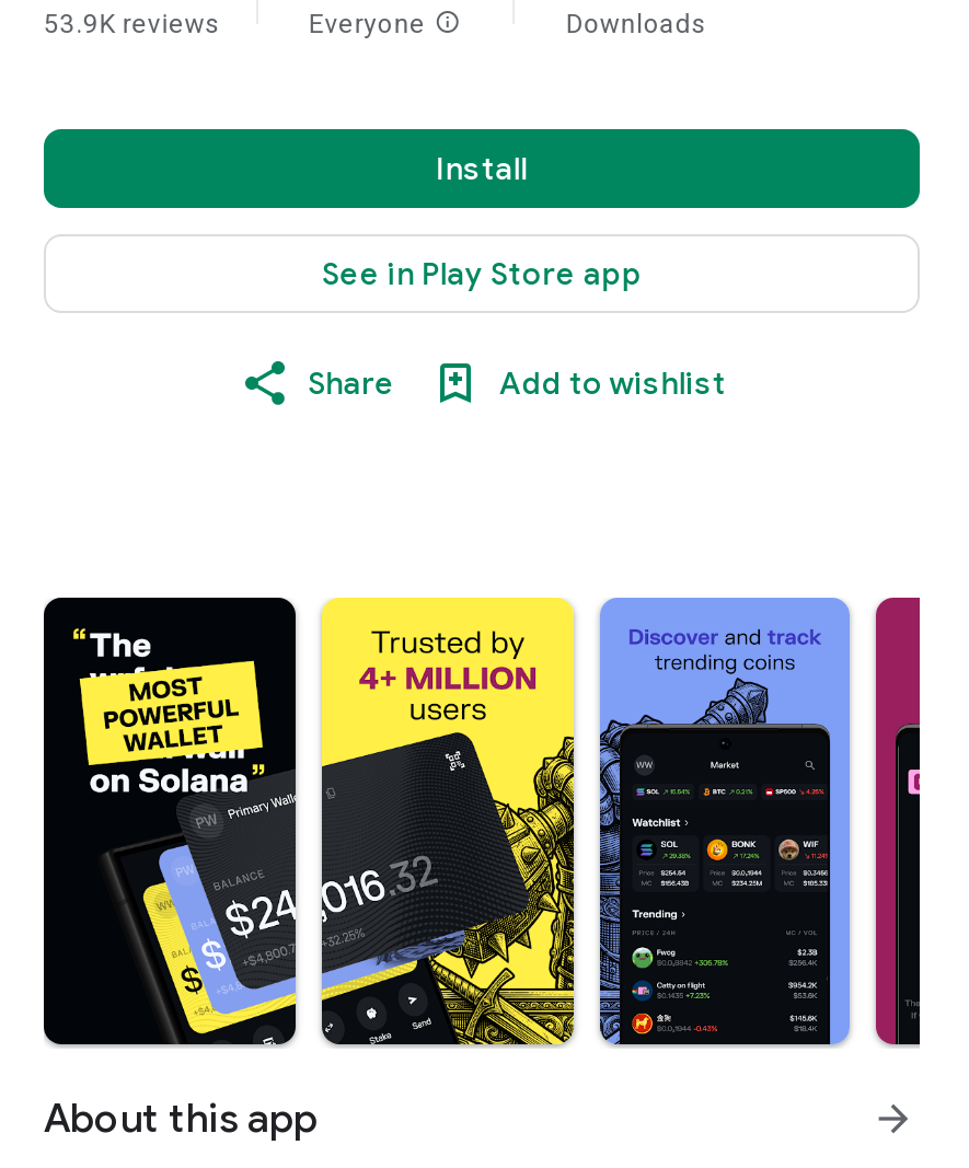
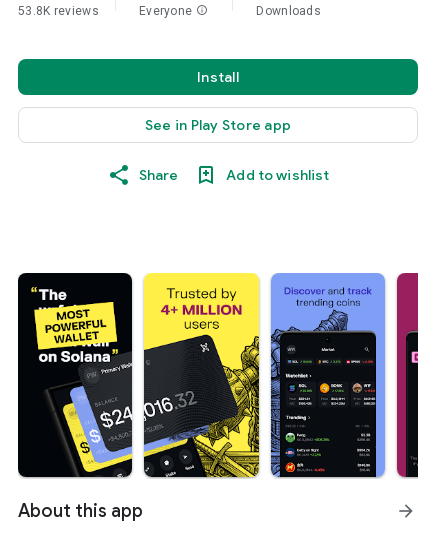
- 53.9K reviews
+ 53.8K reviews
